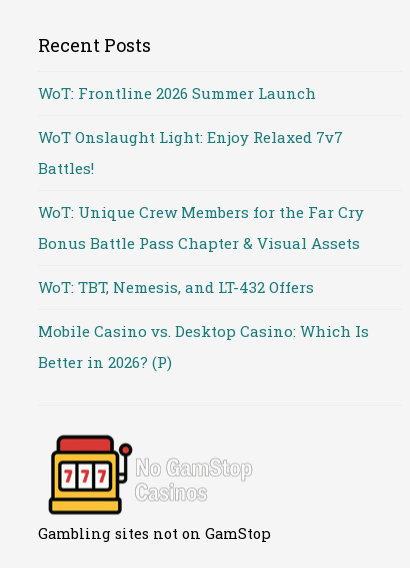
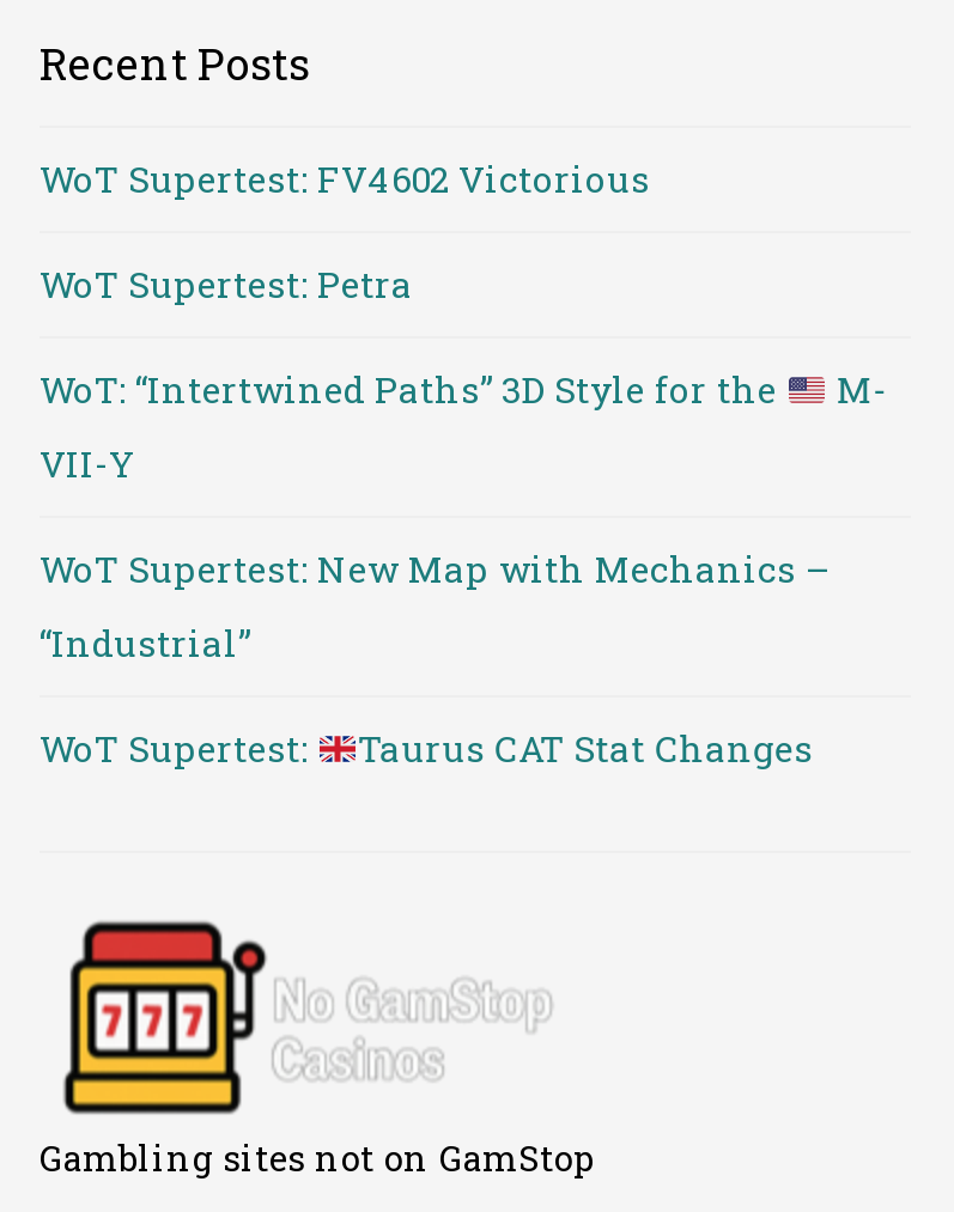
- WoT: Frontline 2026 Summer Launch
- WoT Onslaught Light: Enjoy Relaxed 7v7
- Battles!
- WoT: Unique Crew Members for the Far Cry
- Bonus Battle Pass Chapter & Visual Assets
- WoT: TBT, Nemesis, and LT-432 Offers
- Mobile Casino vs. Desktop Casino: Which Is
- Better in 2026? (P)
+ WoT Supertest: FV4602 Victorious
+ WoT Supertest: Petra
+ WoT: “Intertwined Paths” 3D Style for the
+ M-
+ VII-Y
+ WoT Supertest: New Map with Mechanics –
+ “Industrial”
+ WoT Supertest:
+ Taurus CAT Stat Changes
